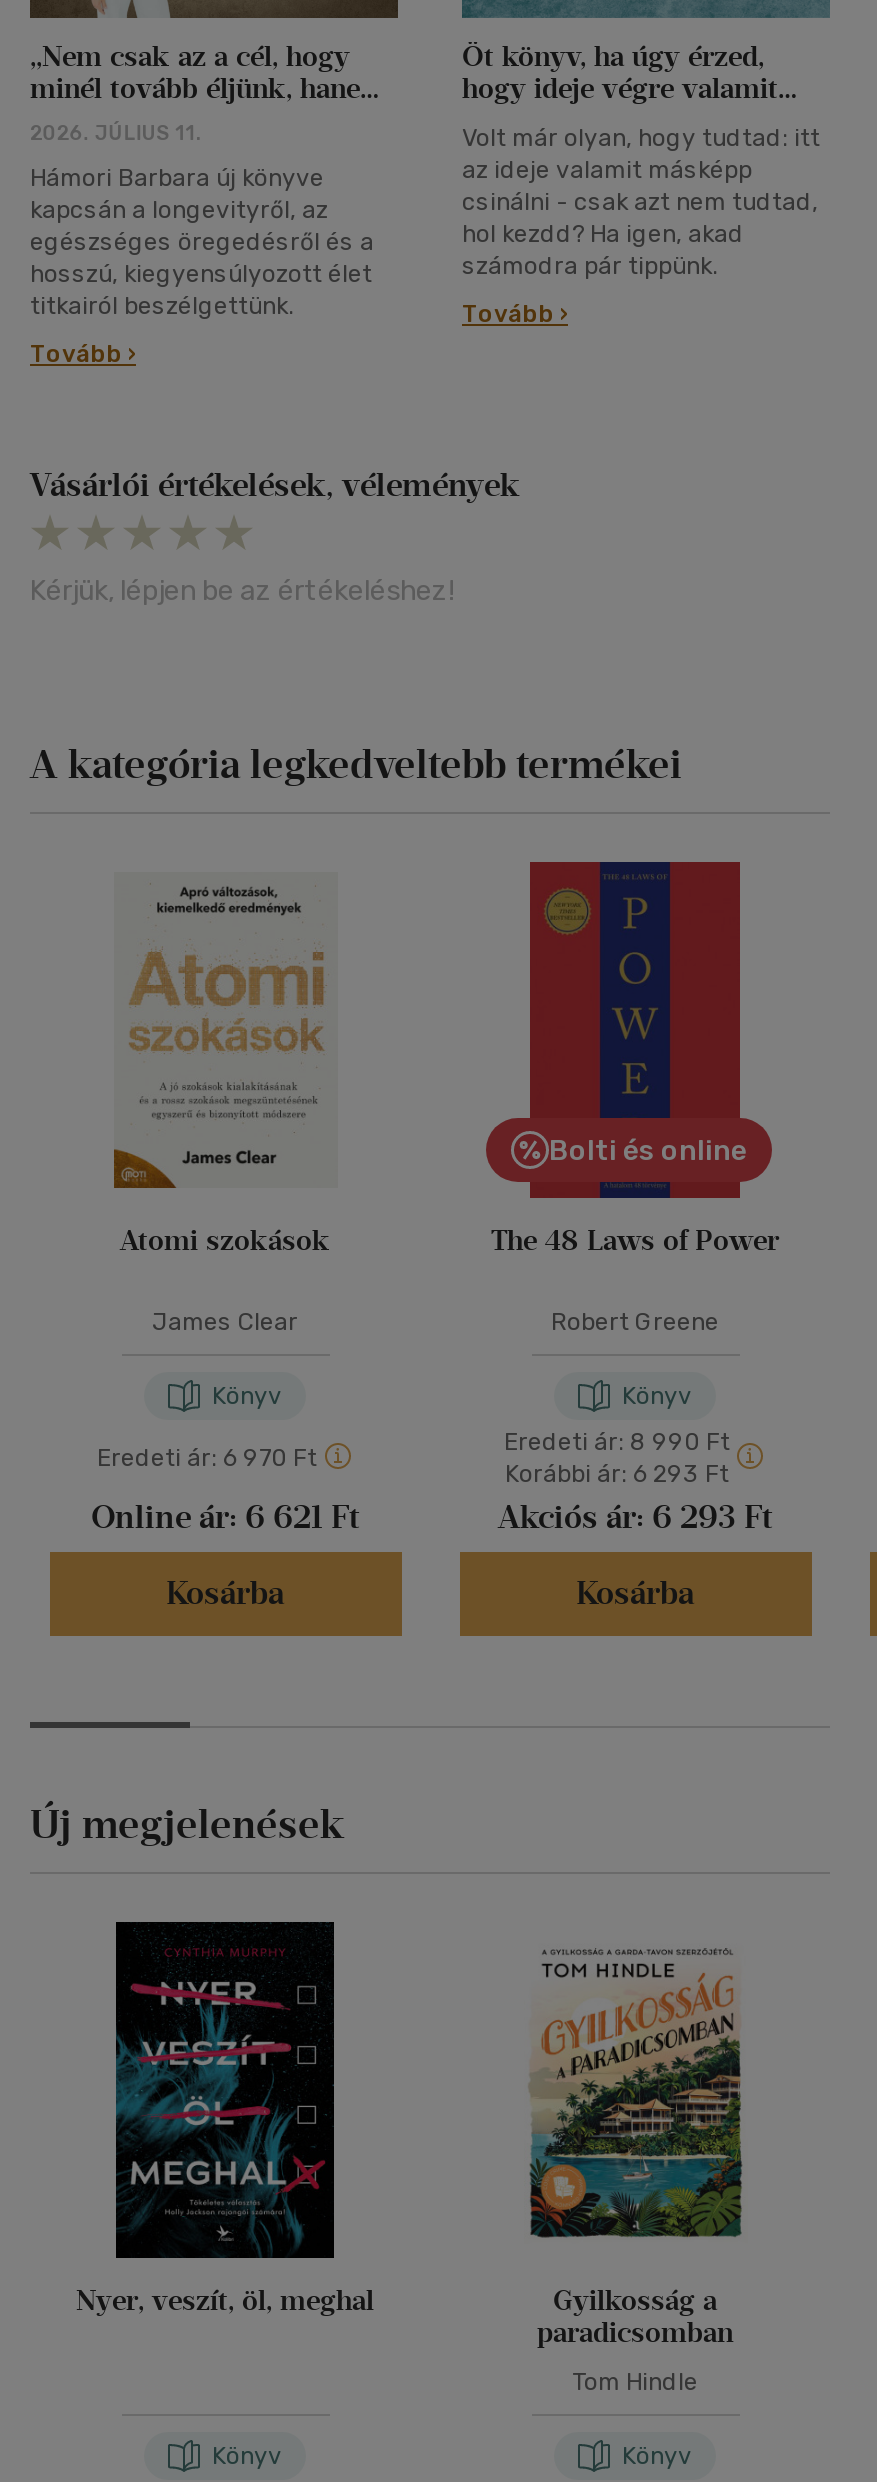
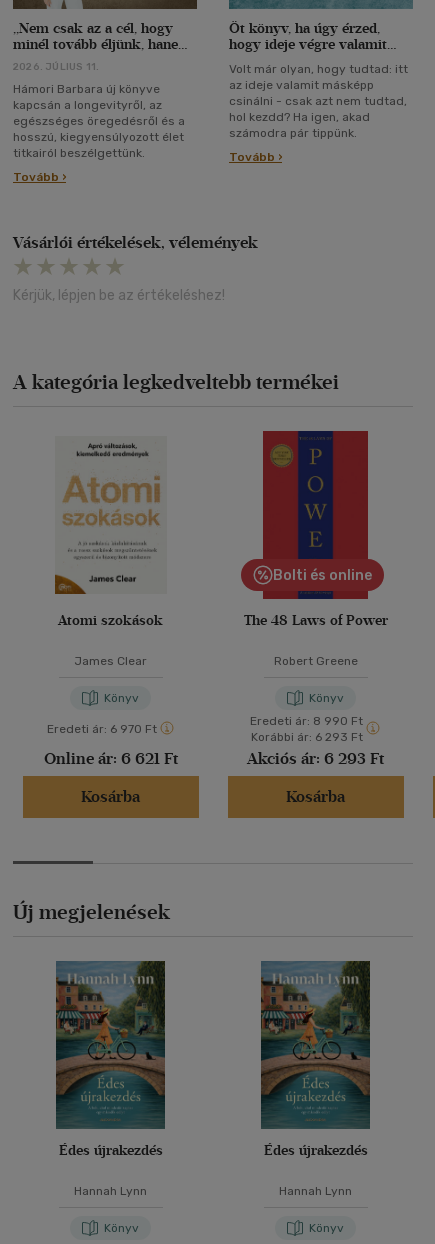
- [image]
- Nyer, veszít, öl, meghal
+ [image]
+ Édes újrakezdés
+ Hannah Lynn

- [image]
- Gyilkosság a
- paradicsomban
+ [image]
+ Édes újrakezdés

- Tom Hindle
+ Hannah Lynn
